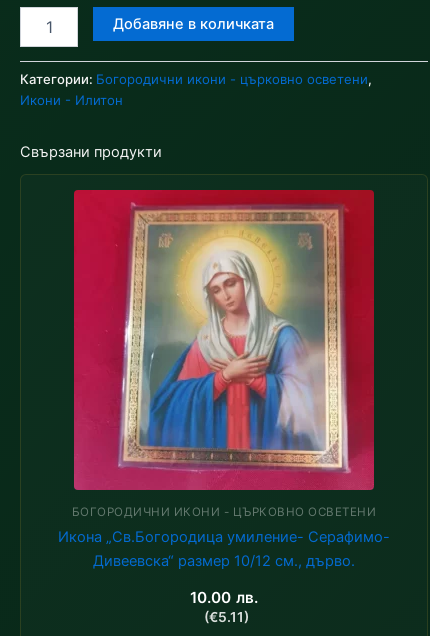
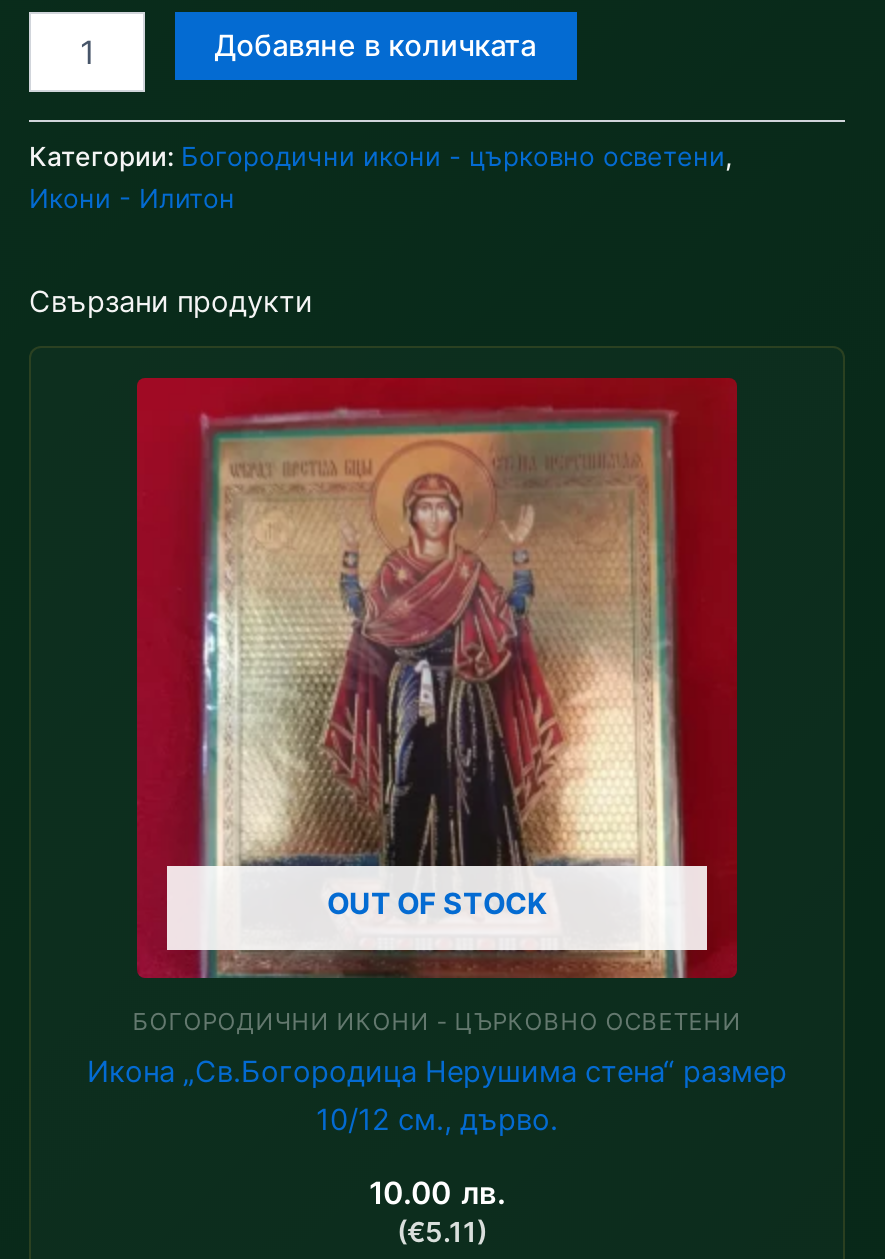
- [image]
- Икона „Св.Богородица умиление- Серафимо-
- Дивеевска“ размер 10/12 см., дърво.
+ [image]
+ Икона „Св.Богородица Нерушима стена“ размер
+ 10/12 см., дърво.

+ OUT OF STOCK
